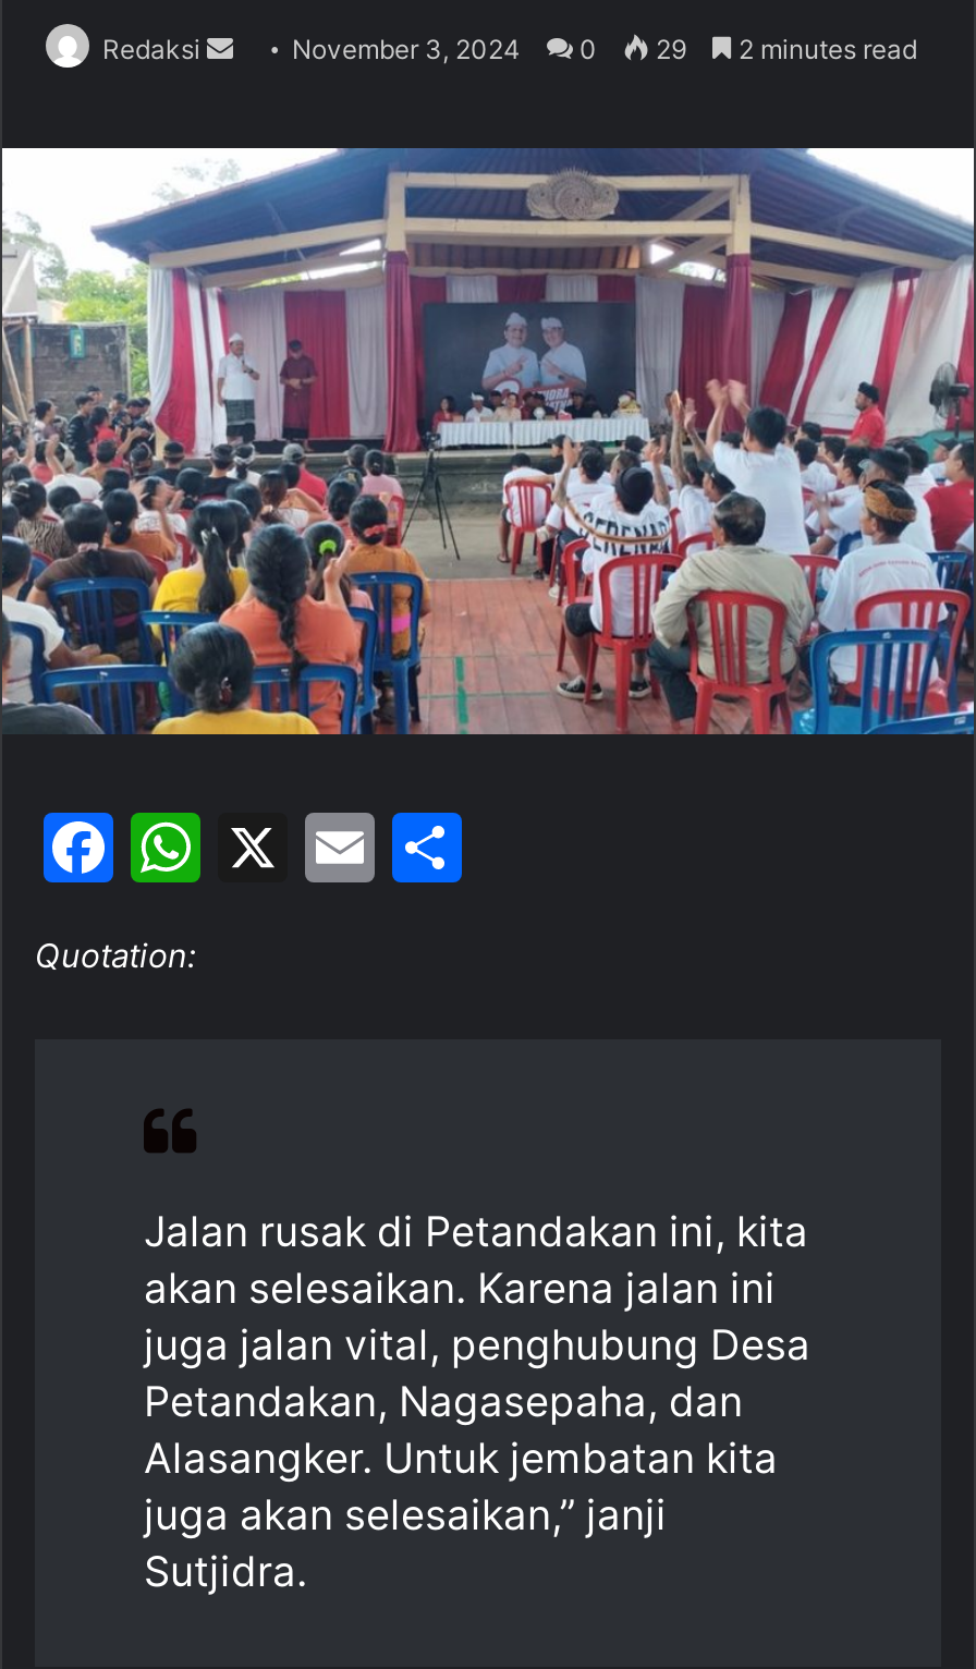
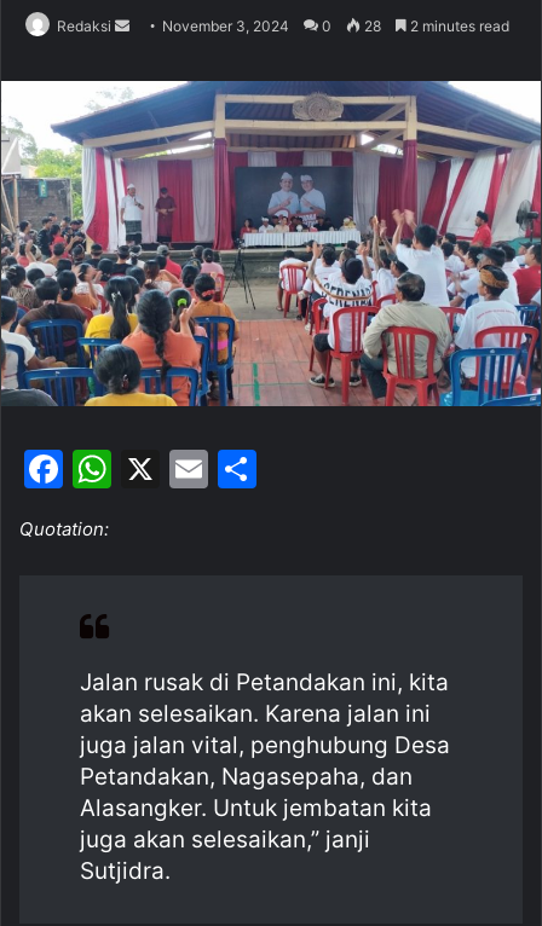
- 29
+ 28
